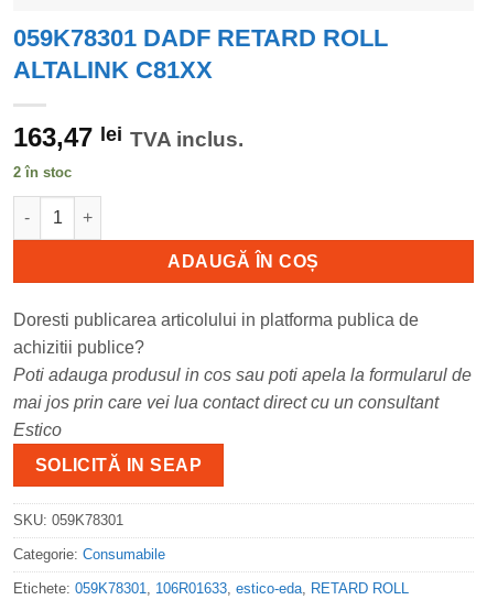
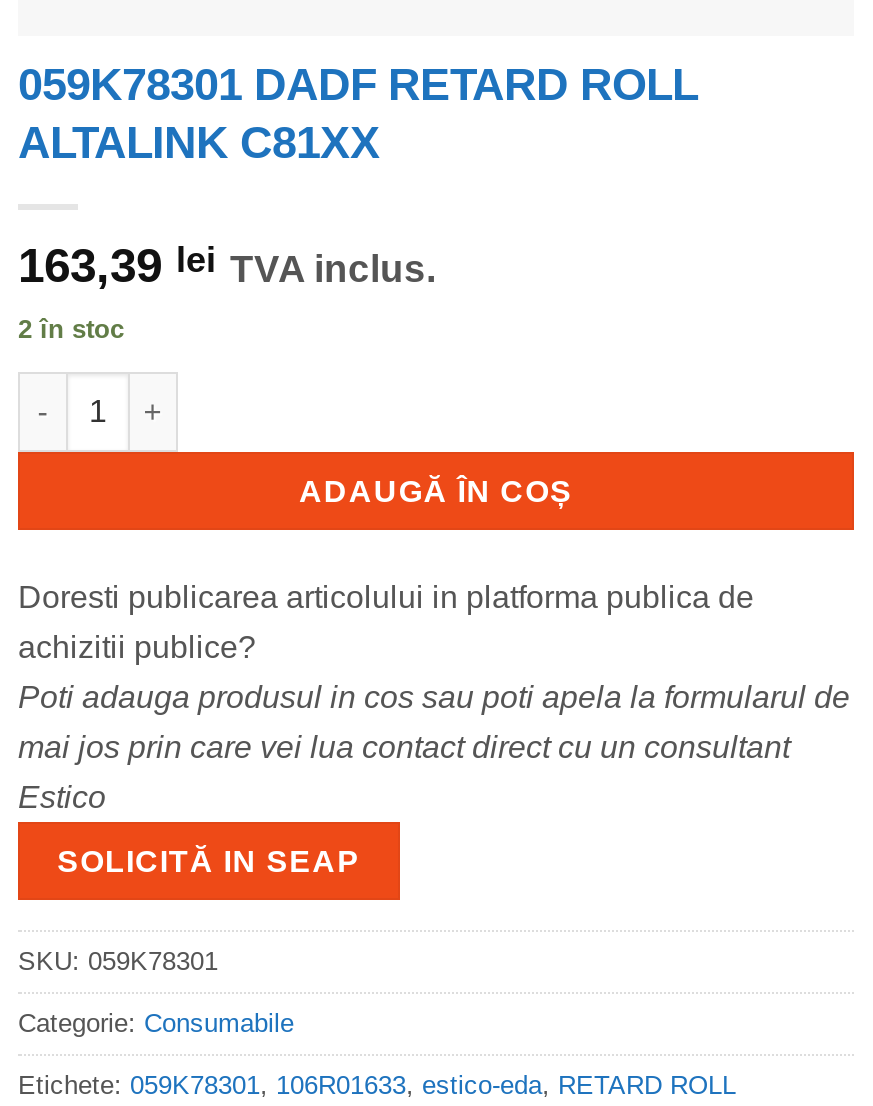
- 163,47 lei TVA inclus.
+ 163,39 lei TVA inclus.
